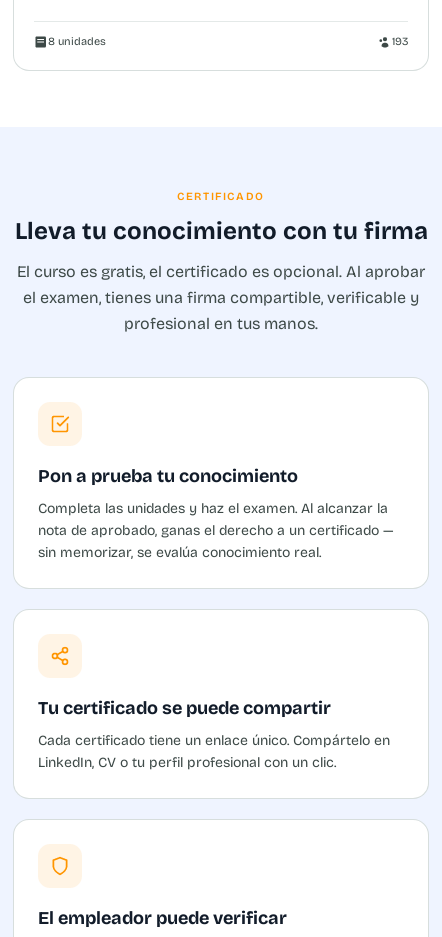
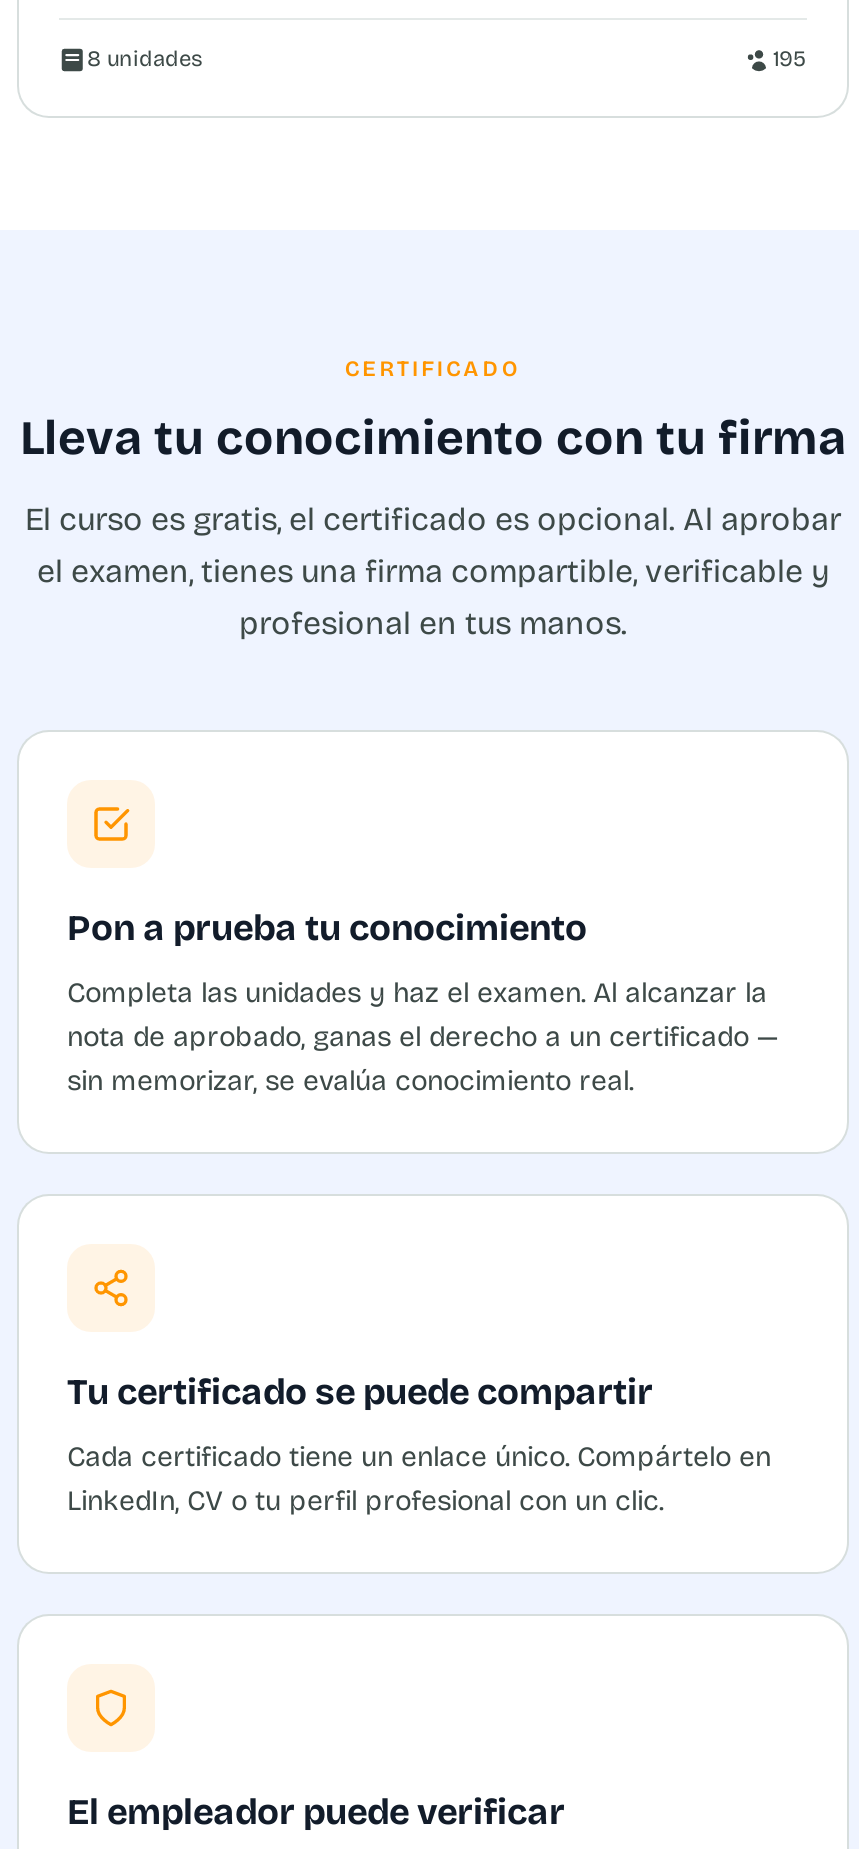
- 193
+ 195
